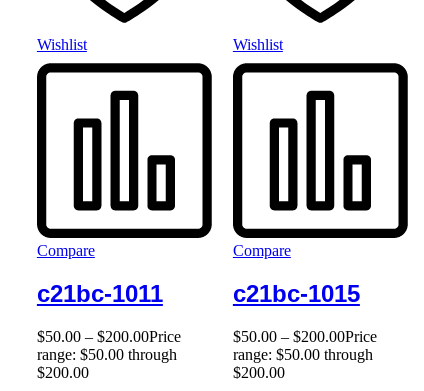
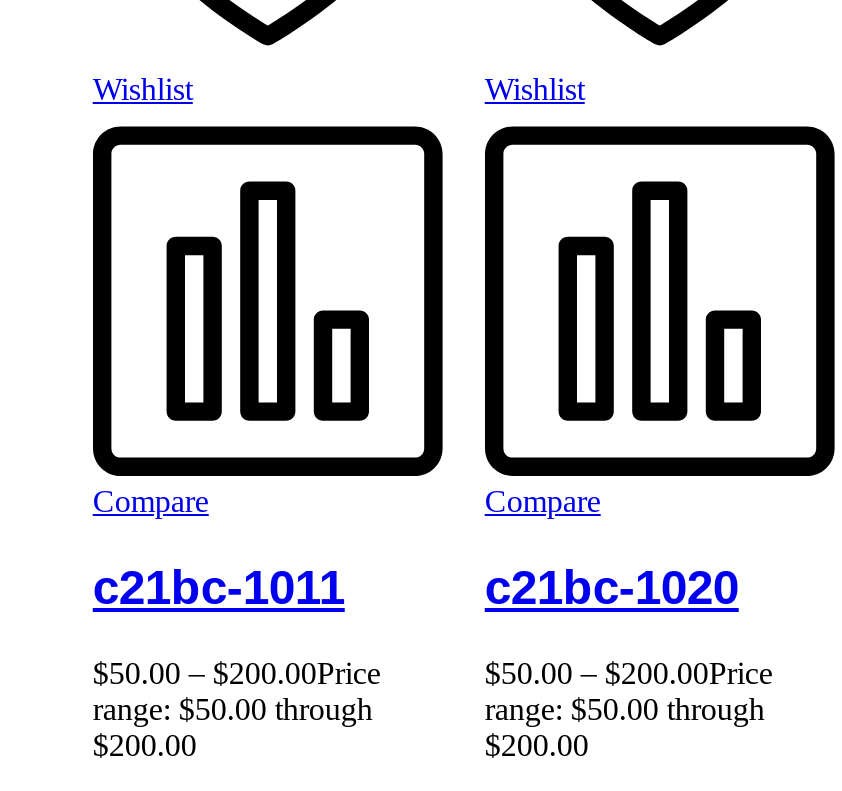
- c21bc-1015
+ c21bc-1020
